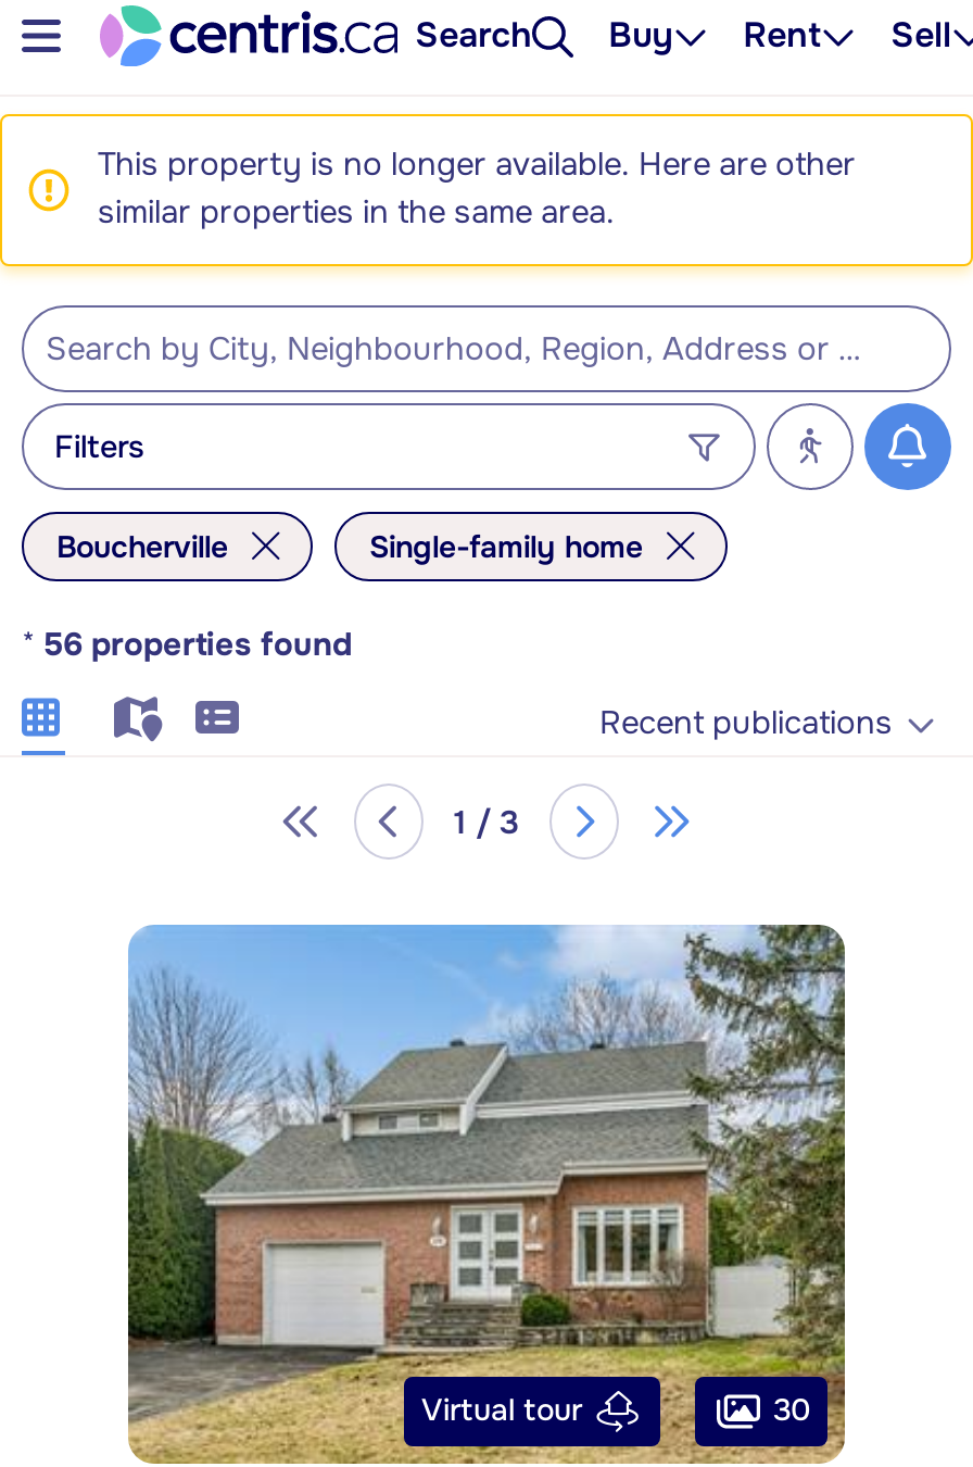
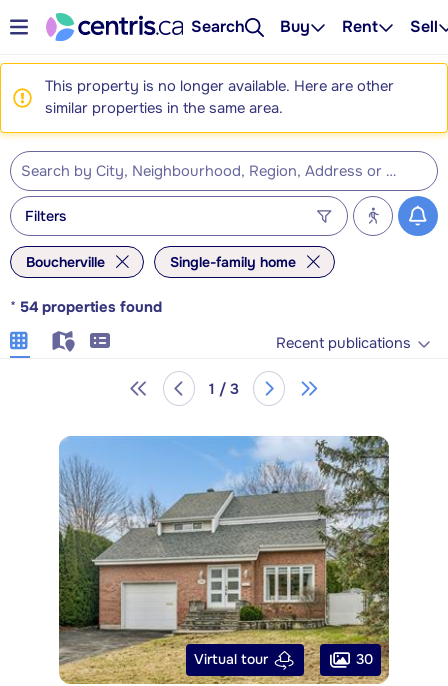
- * 56 properties found
+ * 54 properties found
